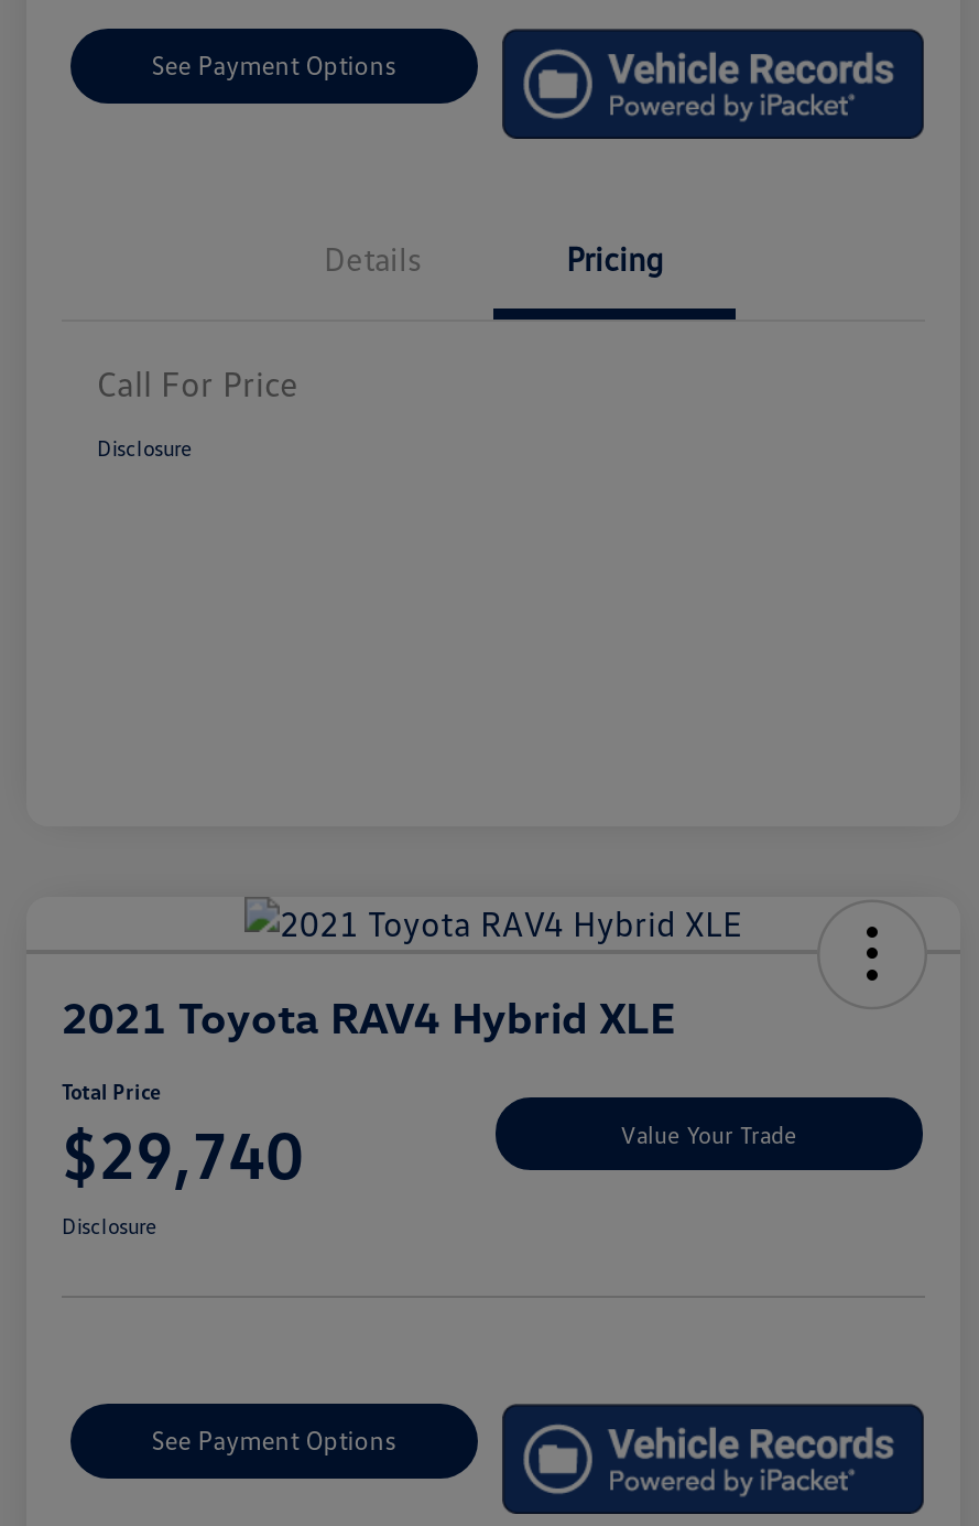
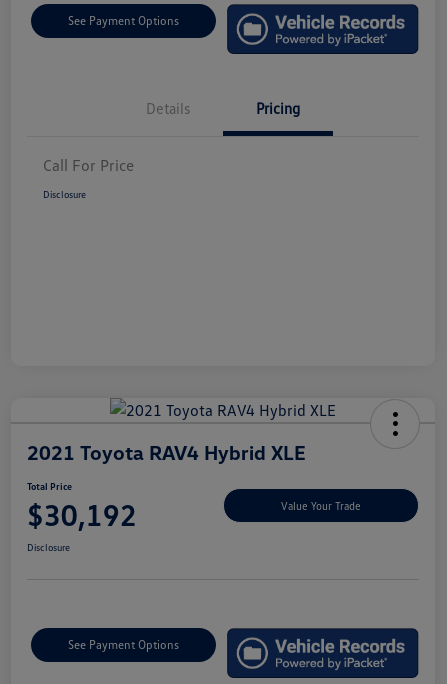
- $29,740
+ $30,192
